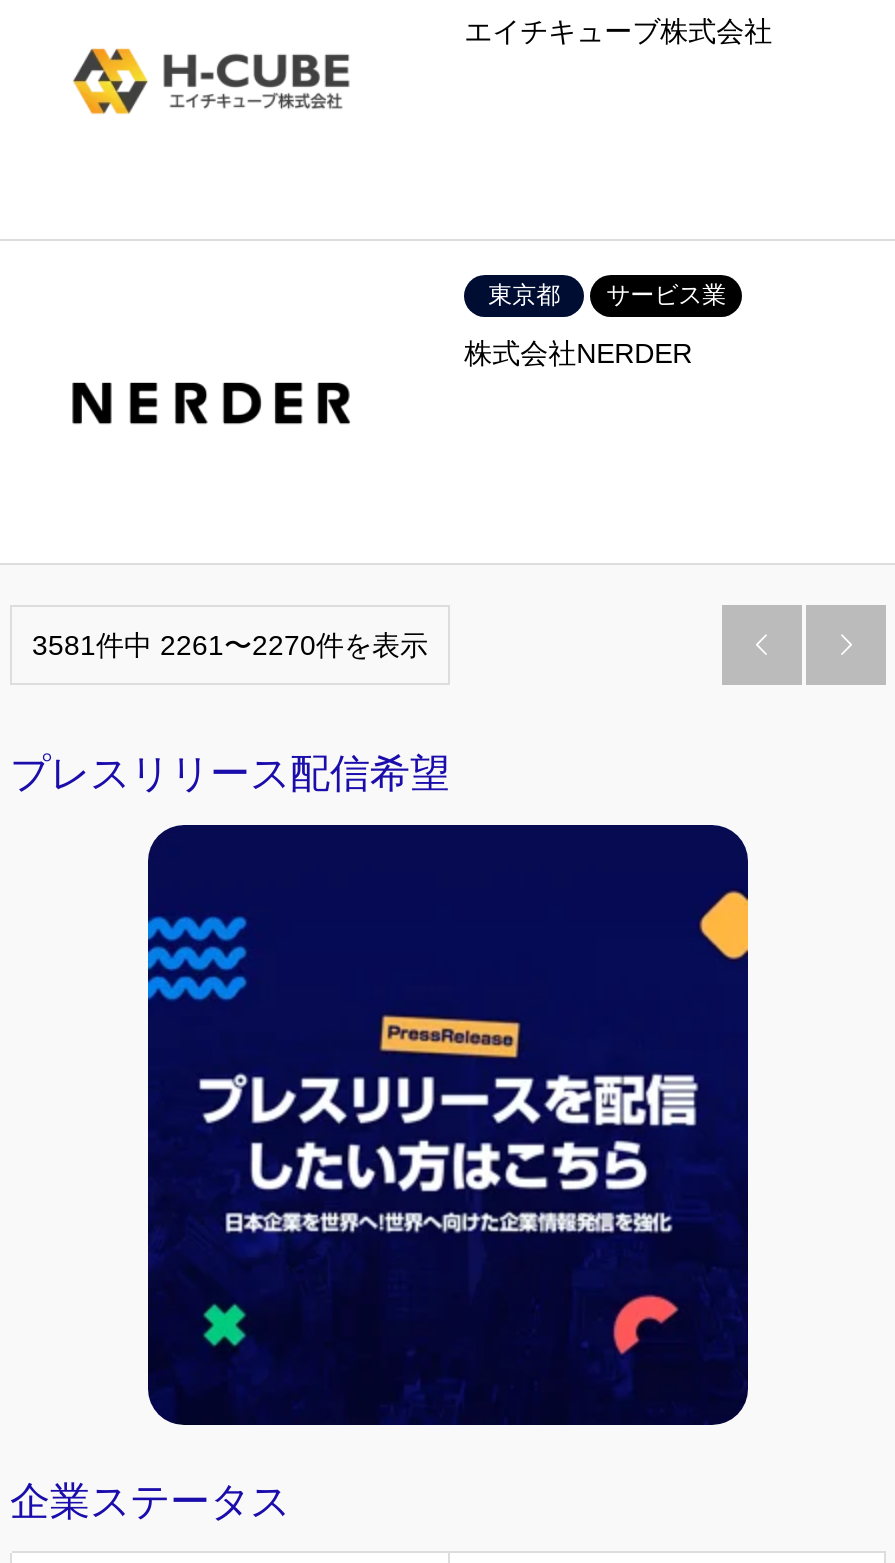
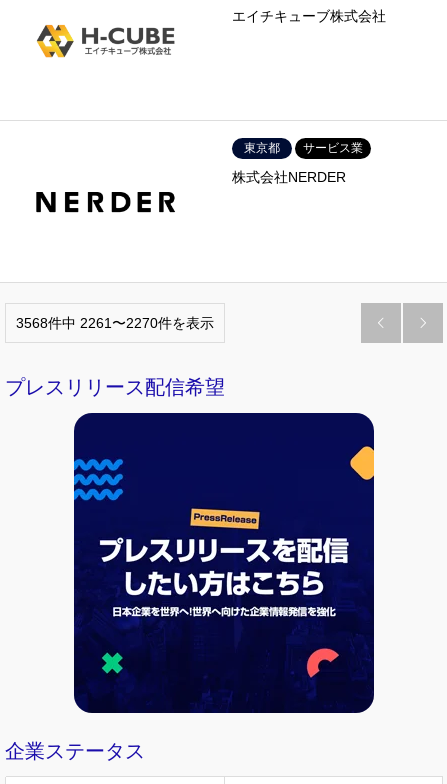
- 3581件中 2261〜2270件を表示
+ 3568件中 2261〜2270件を表示
